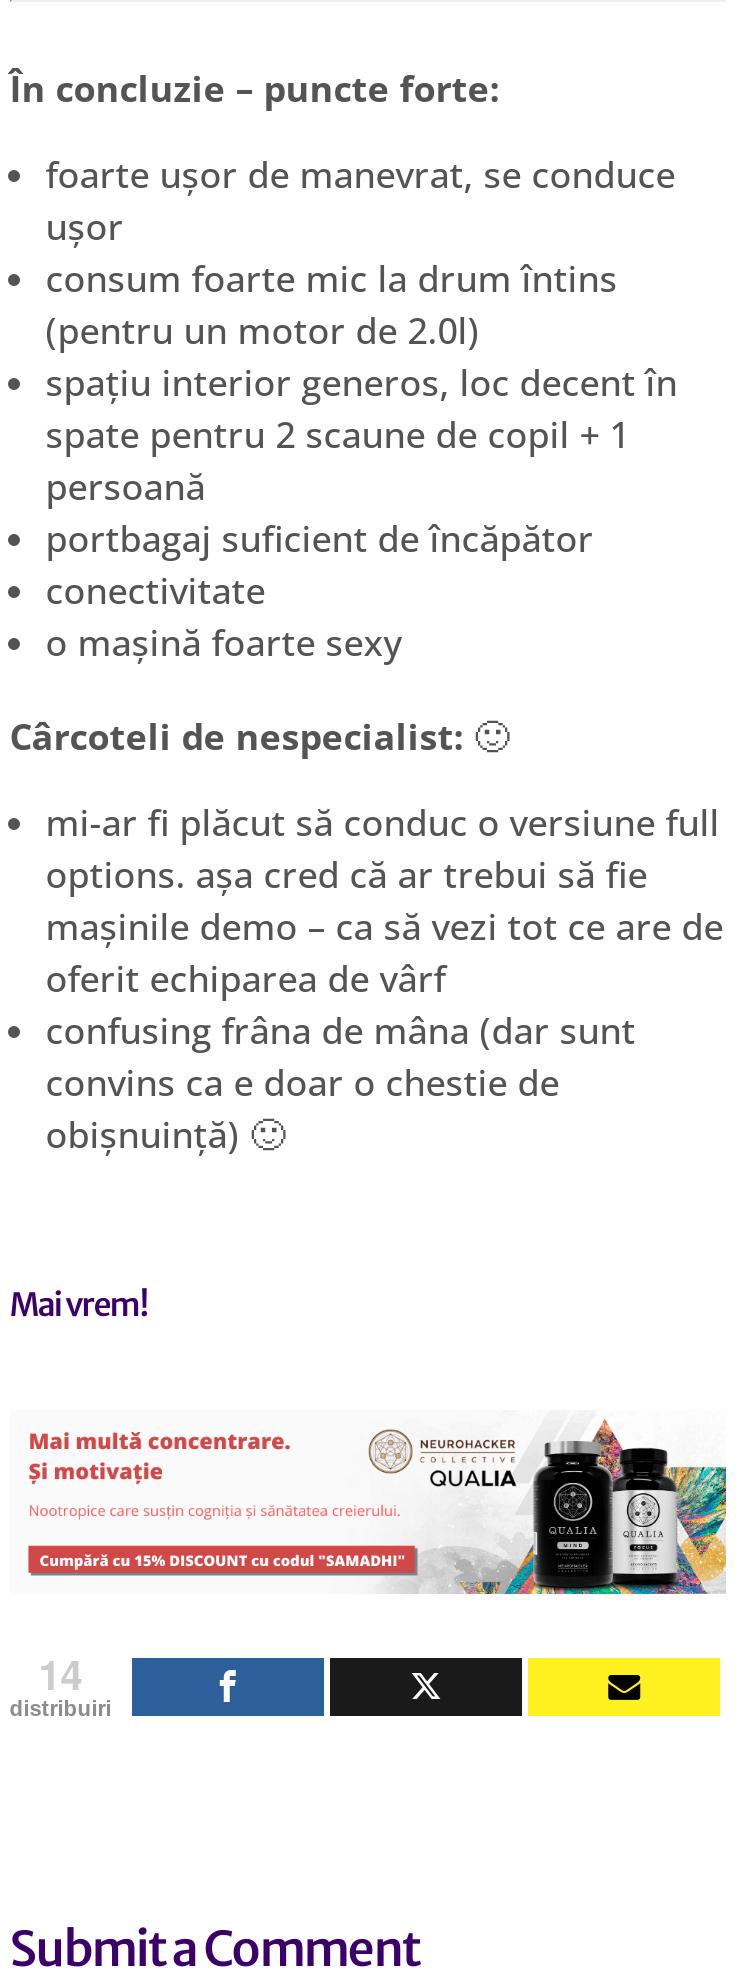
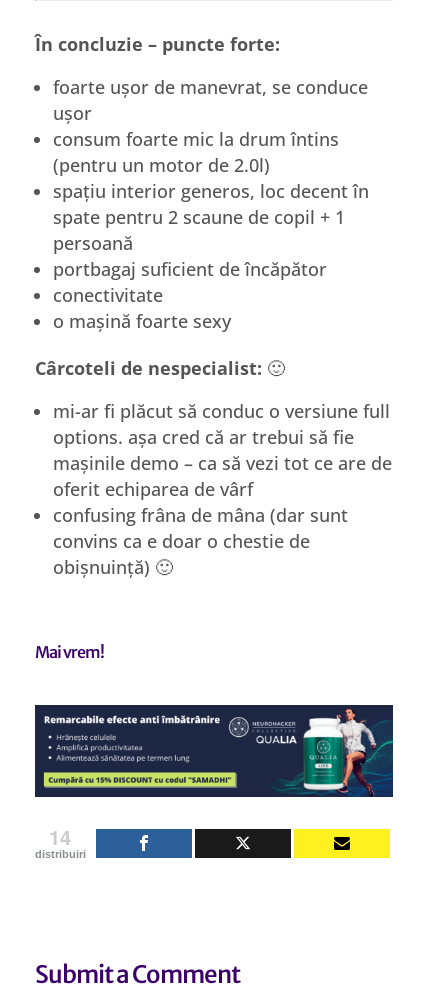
- [image]
+ [image]
